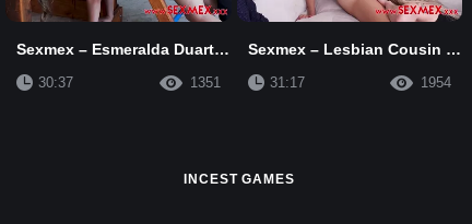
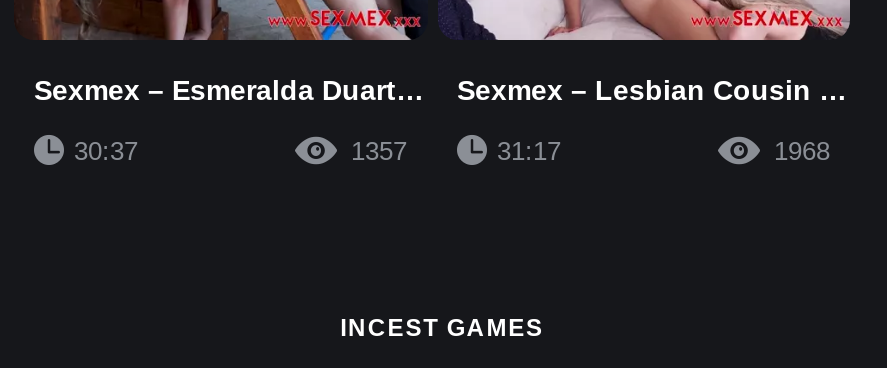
- 1351
+ 1357

- 1954
+ 1968
